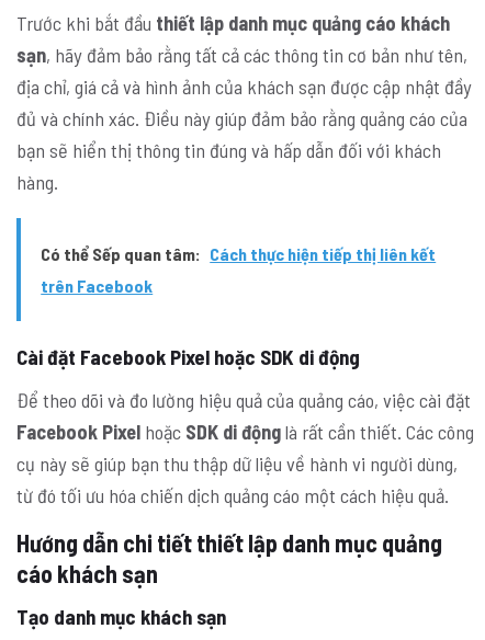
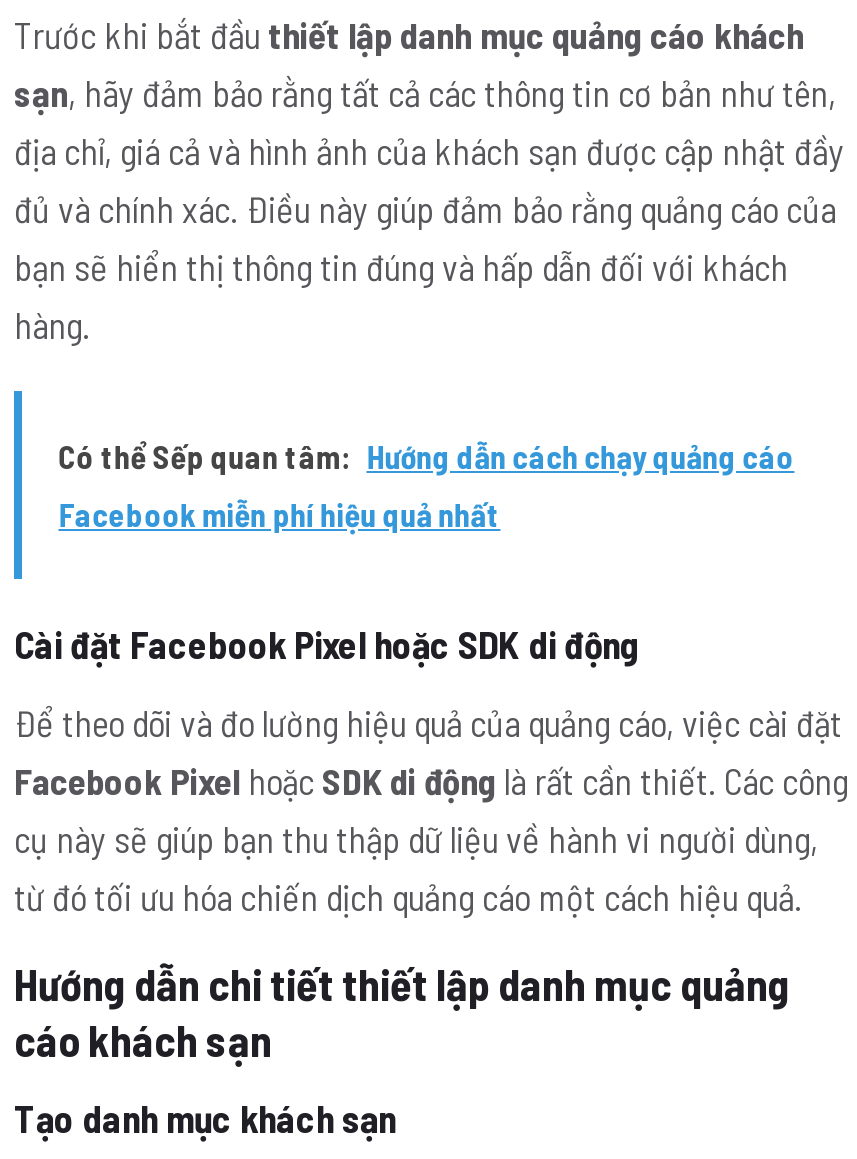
- Có thể Sếp quan tâm: Cách thực hiện tiếp thị liên kết
+ Có thể Sếp quan tâm: Hướng dẫn cách chạy quảng cáo

- trên Facebook
+ Facebook miễn phí hiệu quả nhất
